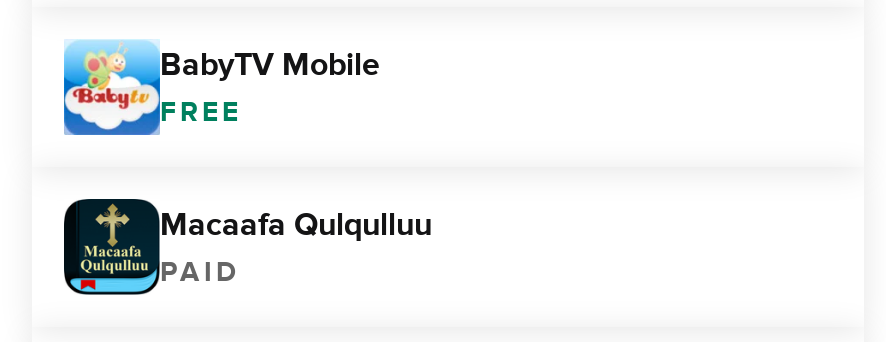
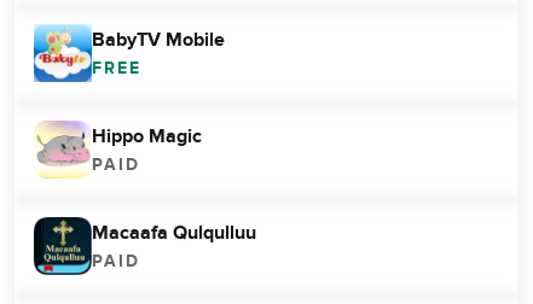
+ [image]
+ Hippo Magic
+ PAID
